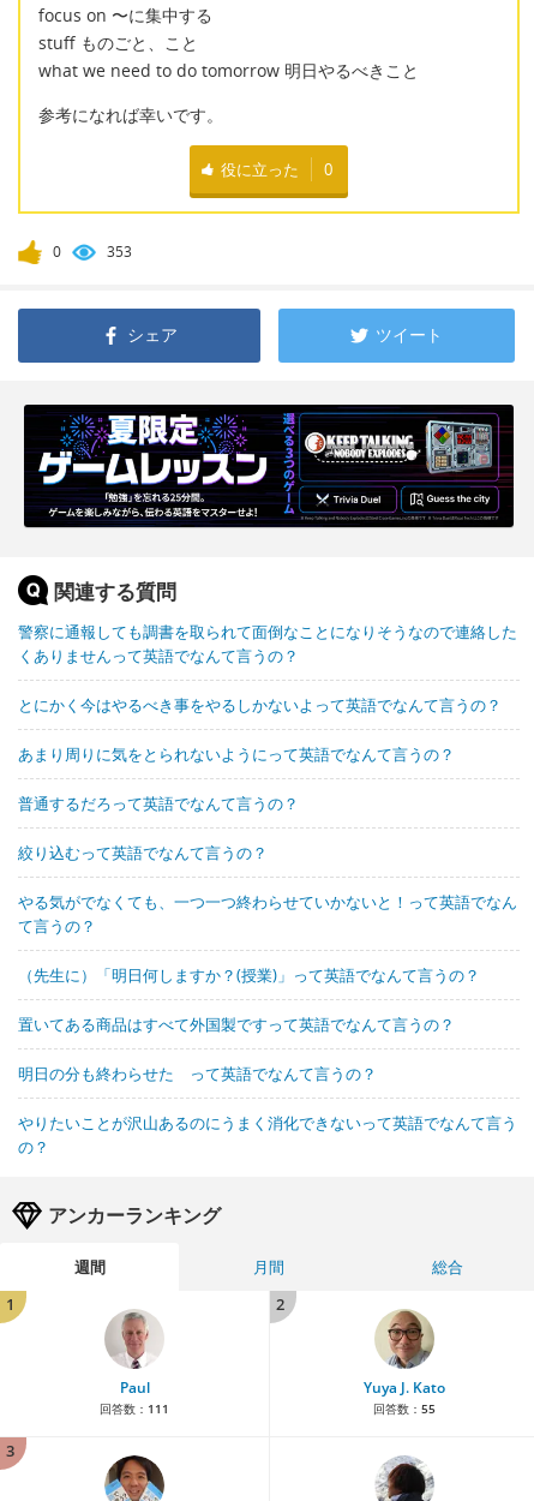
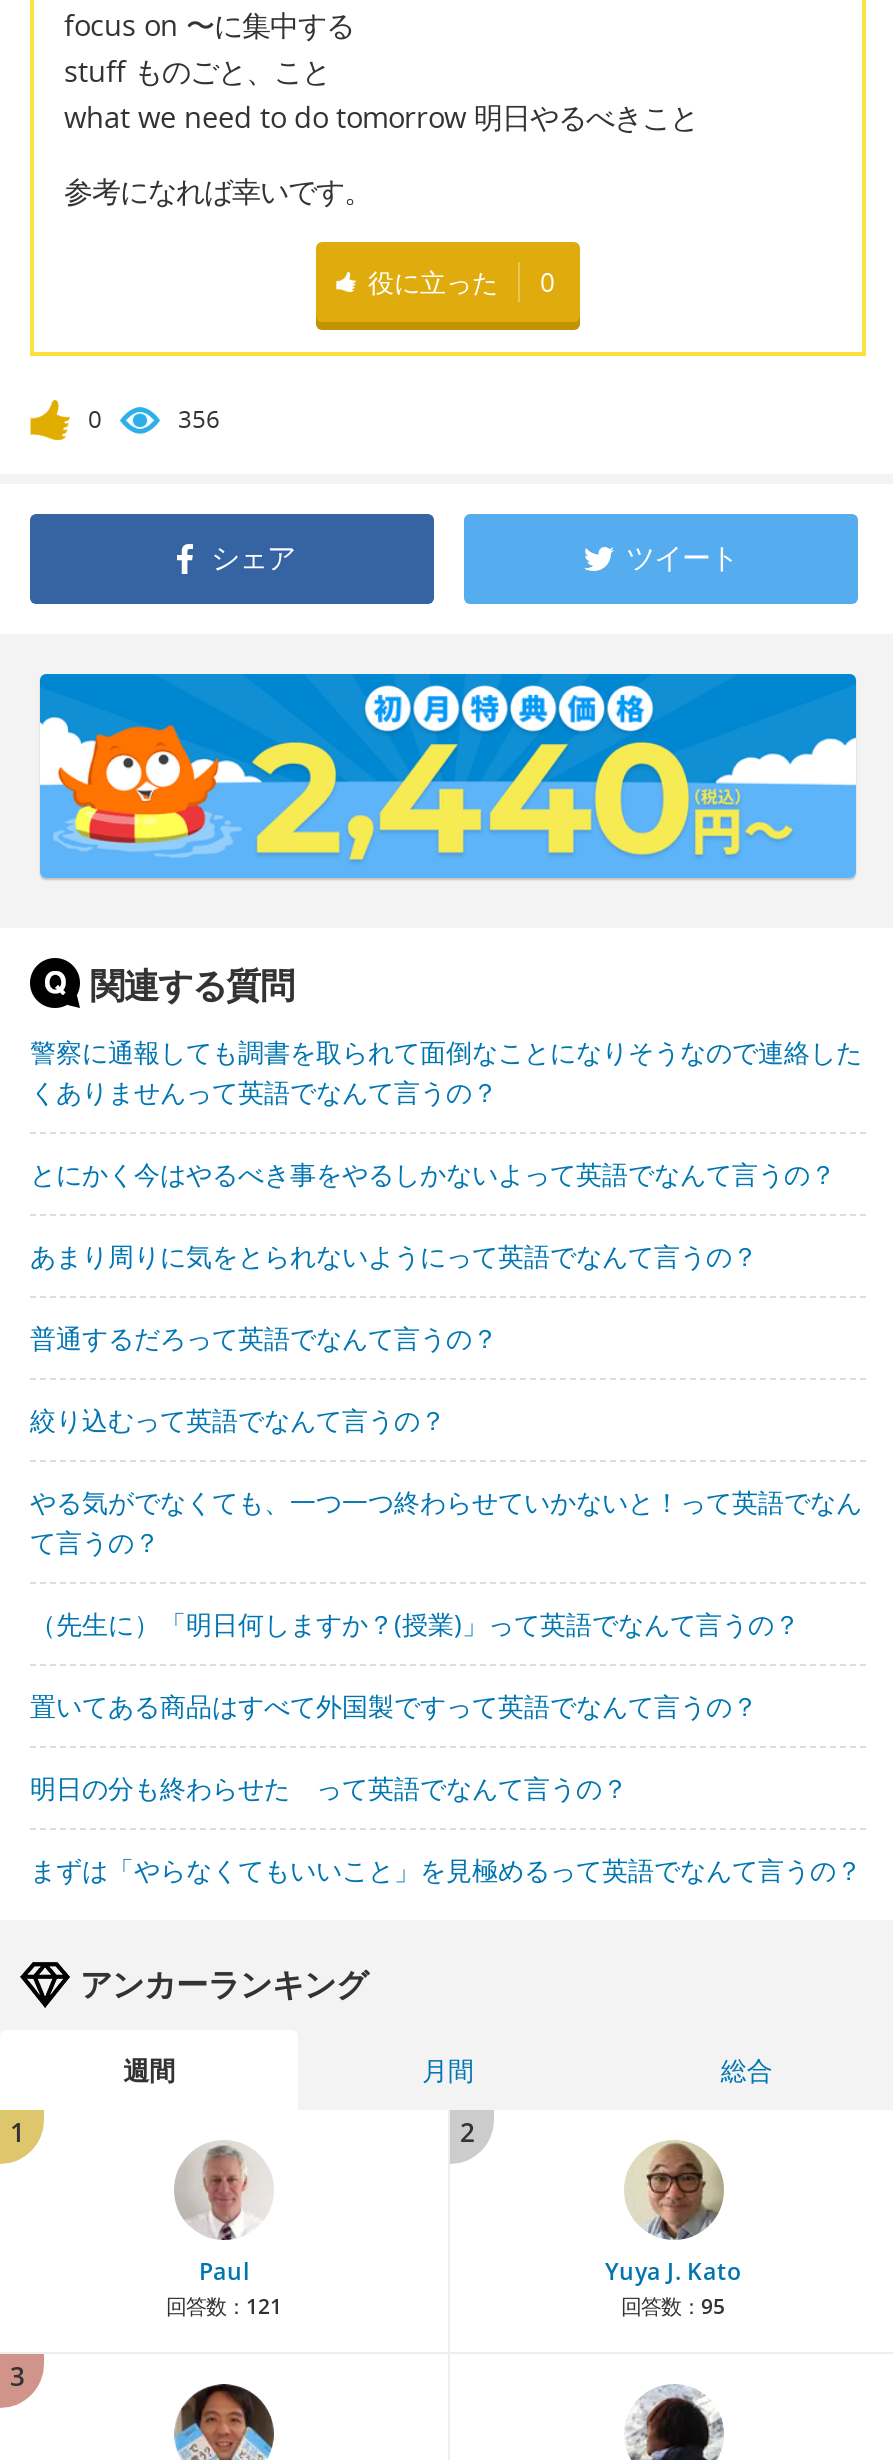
- 353
+ 356

- [image]
+ [image]

- やりたいことが沢山あるのにうまく消化できないって英語でなんて言う
- の？
+ まずは「やらなくてもいいこと」を見極めるって英語でなんて言うの？

- 回答数：111
+ 回答数：121

- 回答数：55
+ 回答数：95
